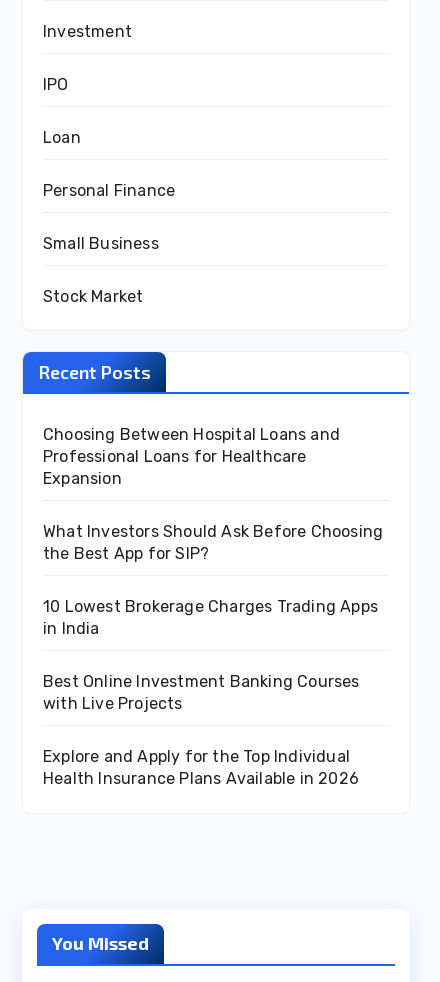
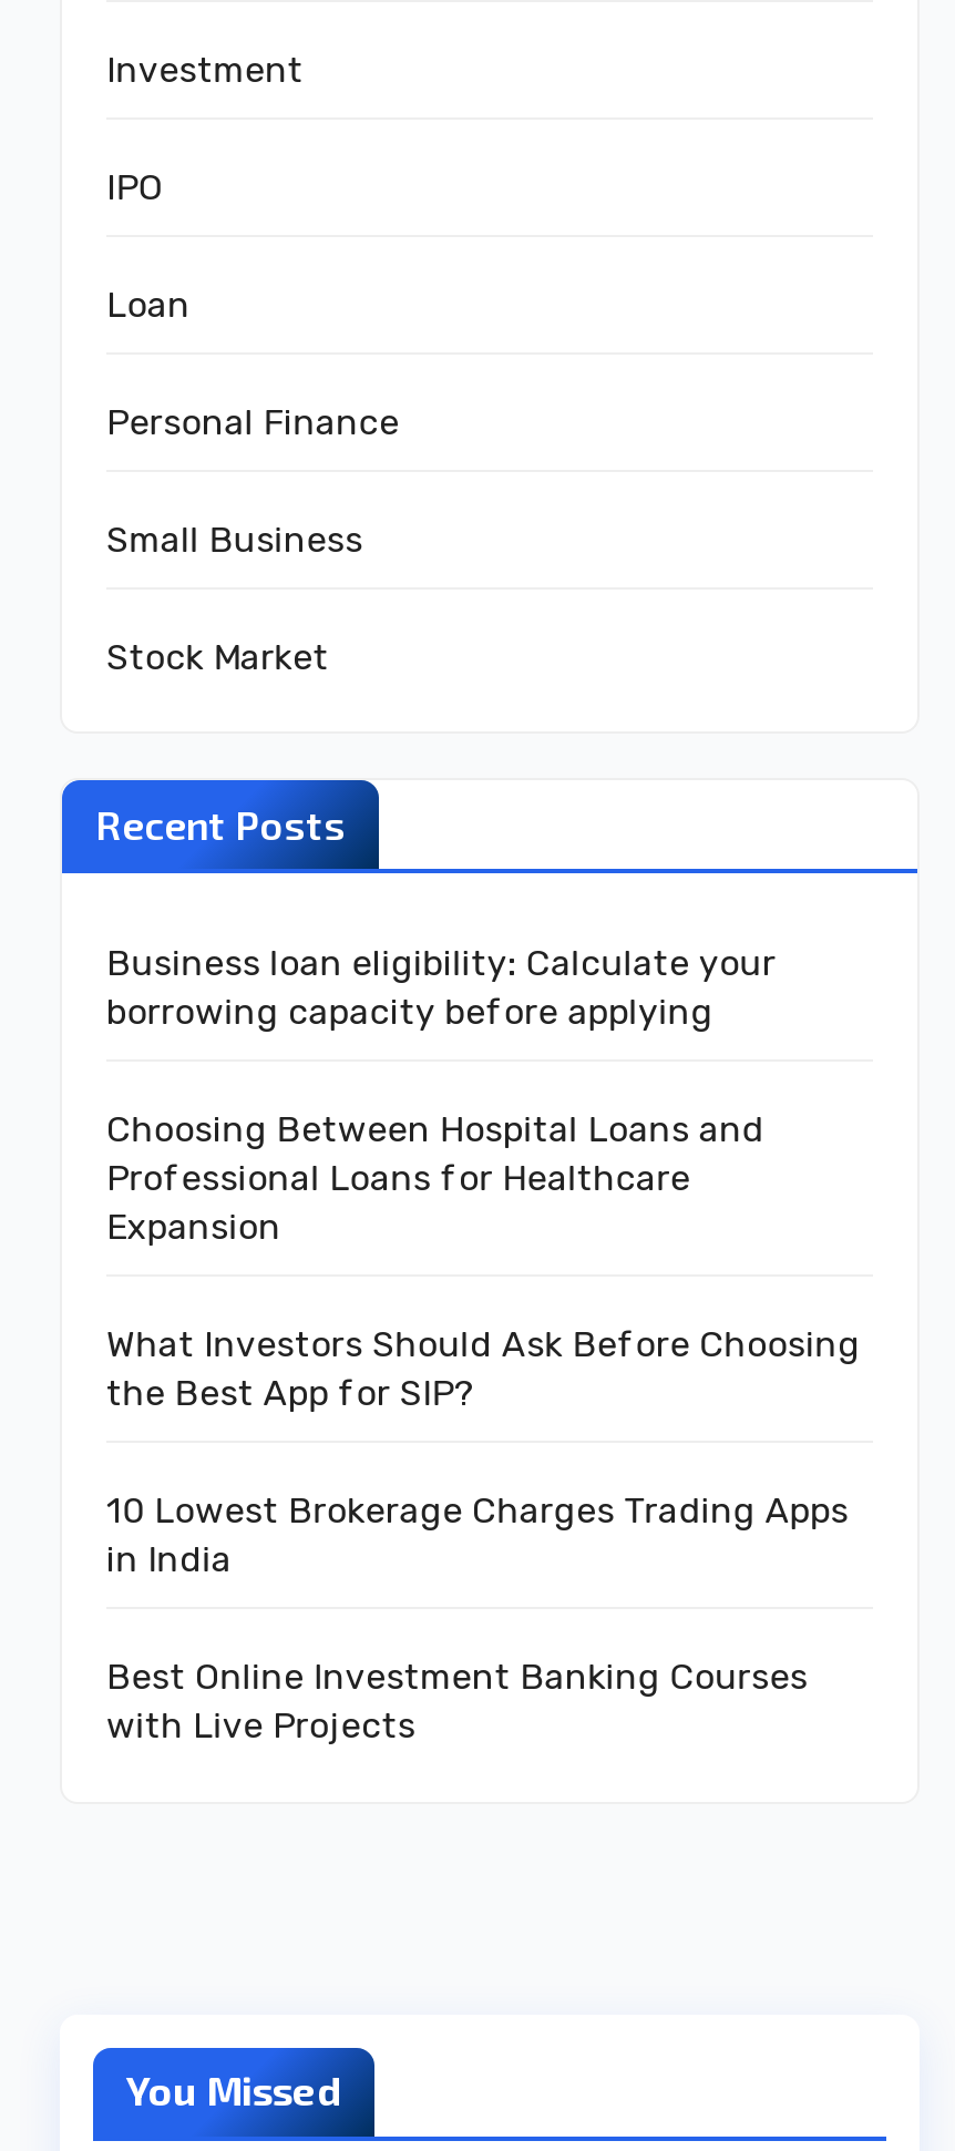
+ Business loan eligibility: Calculate your
+ borrowing capacity before applying

moved down: Choosing Between Hospital Loans and | Professional Loans for Healthcare | Expansion | ... | Best Online Investment Banking Courses | with Live Projects

- Explore and Apply for the Top Individual
- Health Insurance Plans Available in 2026
